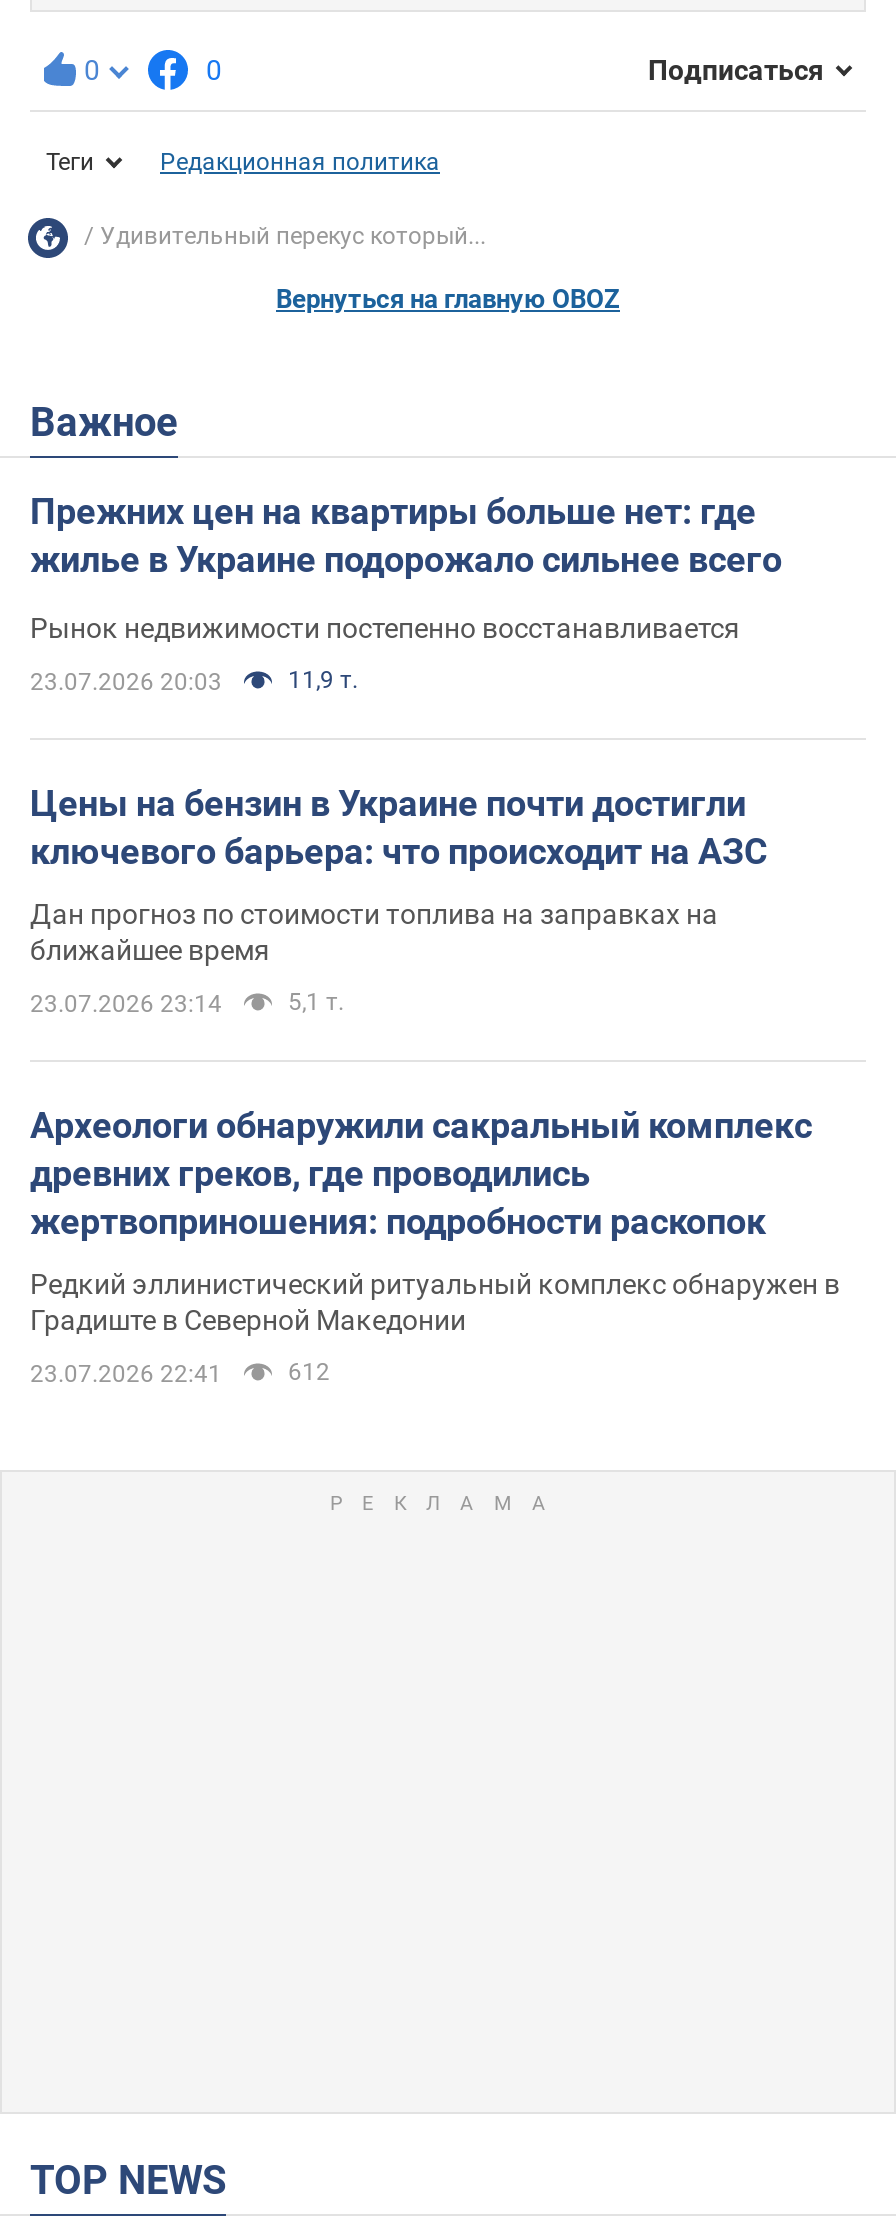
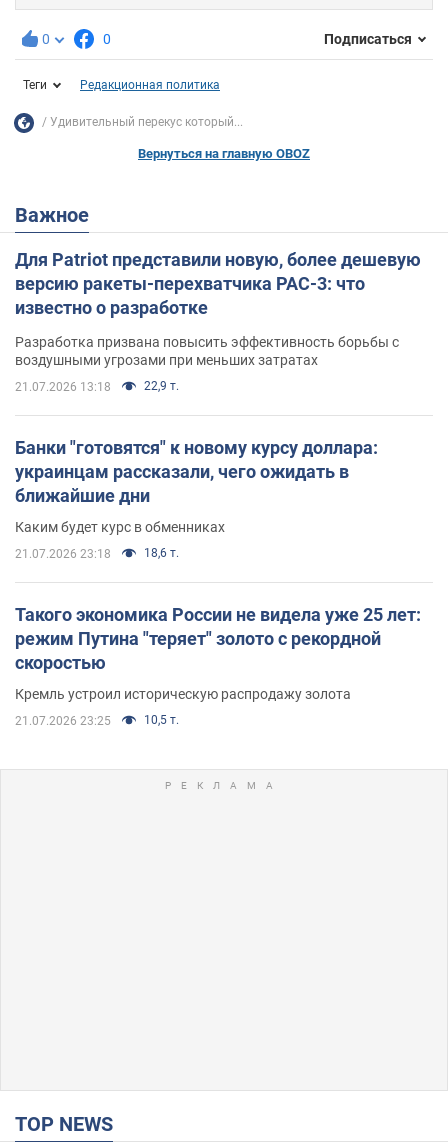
- Прежних цен на квартиры больше нет: где
- жилье в Украине подорожало сильнее всего
+ Для Patriot представили новую, более дешевую
+ версию ракеты-перехватчика PAC-3: что
+ известно о разработке

- Рынок недвижимости постепенно восстанавливается
+ Разработка призвана повысить эффективность борьбы с
+ воздушными угрозами при меньших затратах

- 23.07.2026 20:03
- 11,9 т.
+ 21.07.2026 13:18
+ 22,9 т.

- Цены на бензин в Украине почти достигли
- ключевого барьера: что происходит на АЗС
+ Банки "готовятся" к новому курсу доллара:
+ украинцам рассказали, чего ожидать в
+ ближайшие дни

- Дан прогноз по стоимости топлива на заправках на
- ближайшее время
+ Каким будет курс в обменниках

- 23.07.2026 23:14
- 5,1 т.
+ 21.07.2026 23:18
+ 18,6 т.

- Археологи обнаружили сакральный комплекс
- древних греков, где проводились
- жертвоприношения: подробности раскопок
+ Такого экономика России не видела уже 25 лет:
+ режим Путина "теряет" золото с рекордной
+ скоростью

- Редкий эллинистический ритуальный комплекс обнаружен в
- Градиште в Северной Македонии
+ Кремль устроил историческую распродажу золота

- 23.07.2026 22:41
- 612
+ 21.07.2026 23:25
+ 10,5 т.
